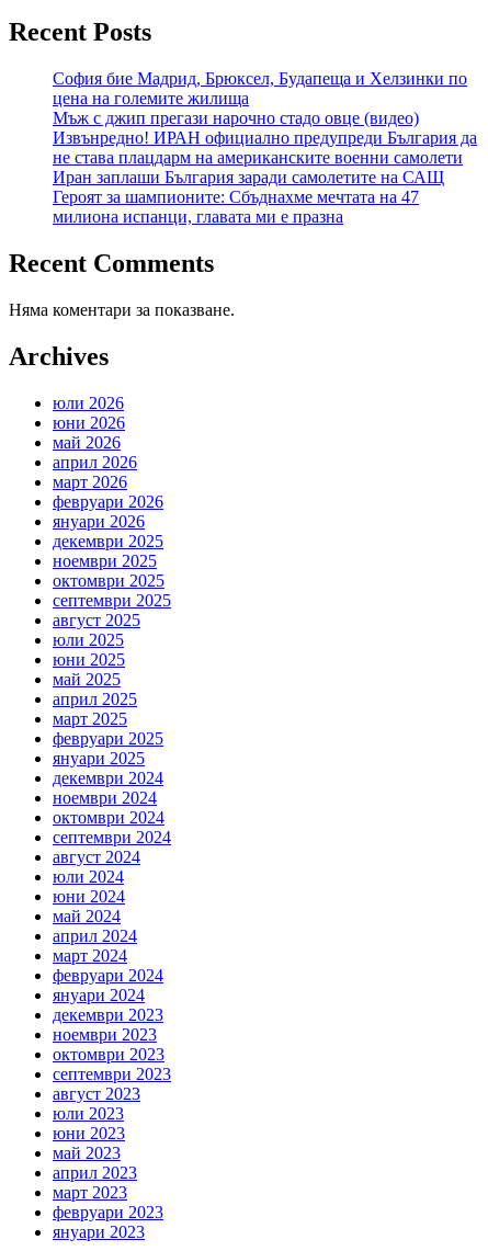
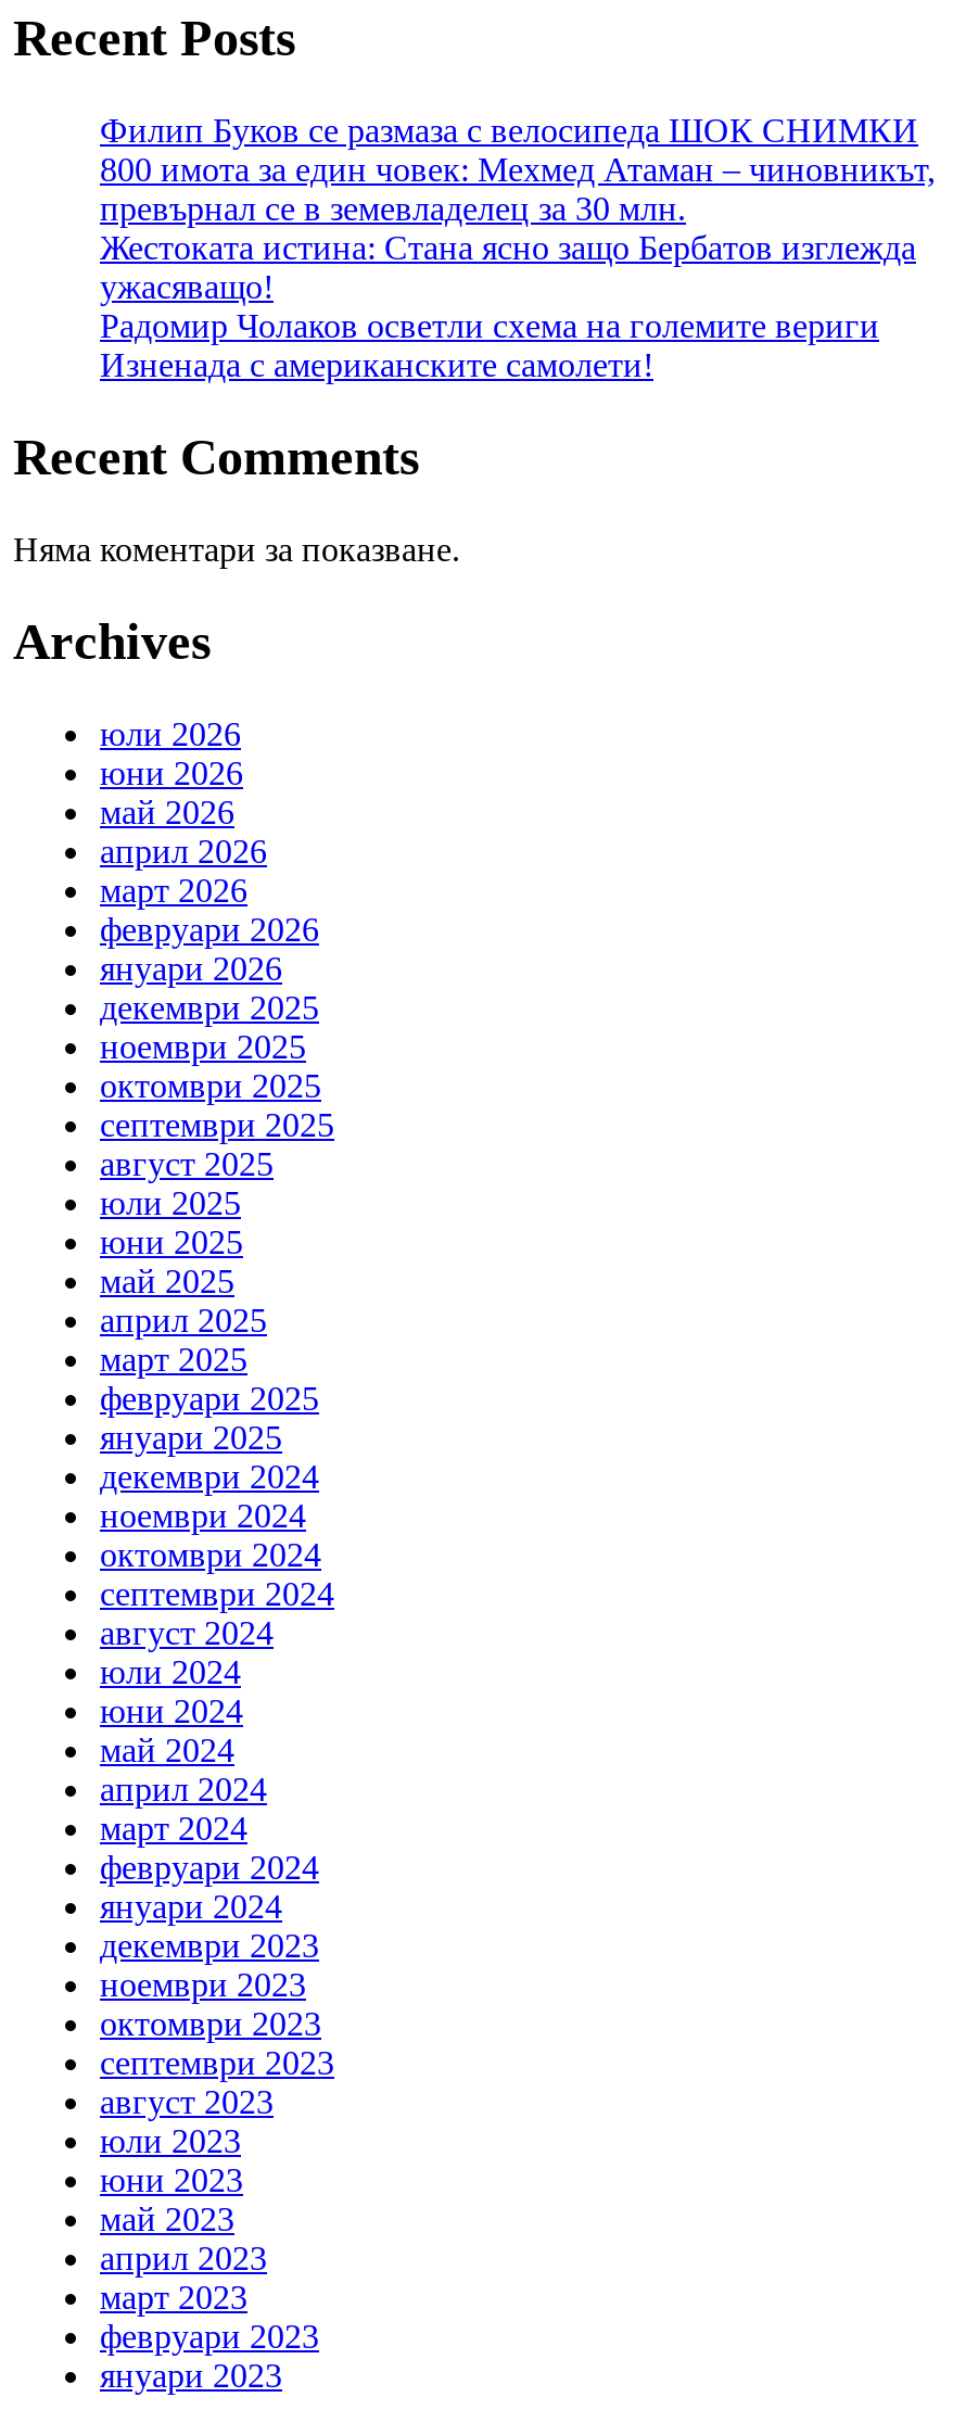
- София бие Мадрид, Брюксел, Будапеща и Хелзинки по
- цена на големите жилища
- Мъж с джип прегази нарочно стадо овце (видео)
- Извънредно! ИРАН официално предупреди България да
- не става плацдарм на американските военни самолети
- Иран заплаши България заради самолетите на САЩ
- Героят за шампионите: Сбъднахме мечтата на 47
- милиона испанци, главата ми е празна
+ Филип Буков се размаза с велосипеда ШОК СНИМКИ
+ 800 имота за един човек: Мехмед Атаман – чиновникът,
+ превърнал се в земевладелец за 30 млн.
+ Жестоката истина: Стана ясно защо Бербатов изглежда
+ ужасяващо!
+ Радомир Чолаков осветли схема на големите вериги
+ Изненада с американските самолети!
